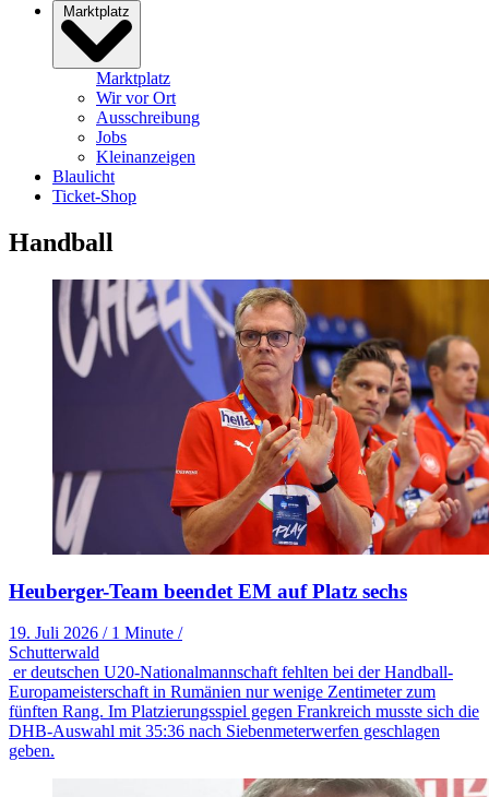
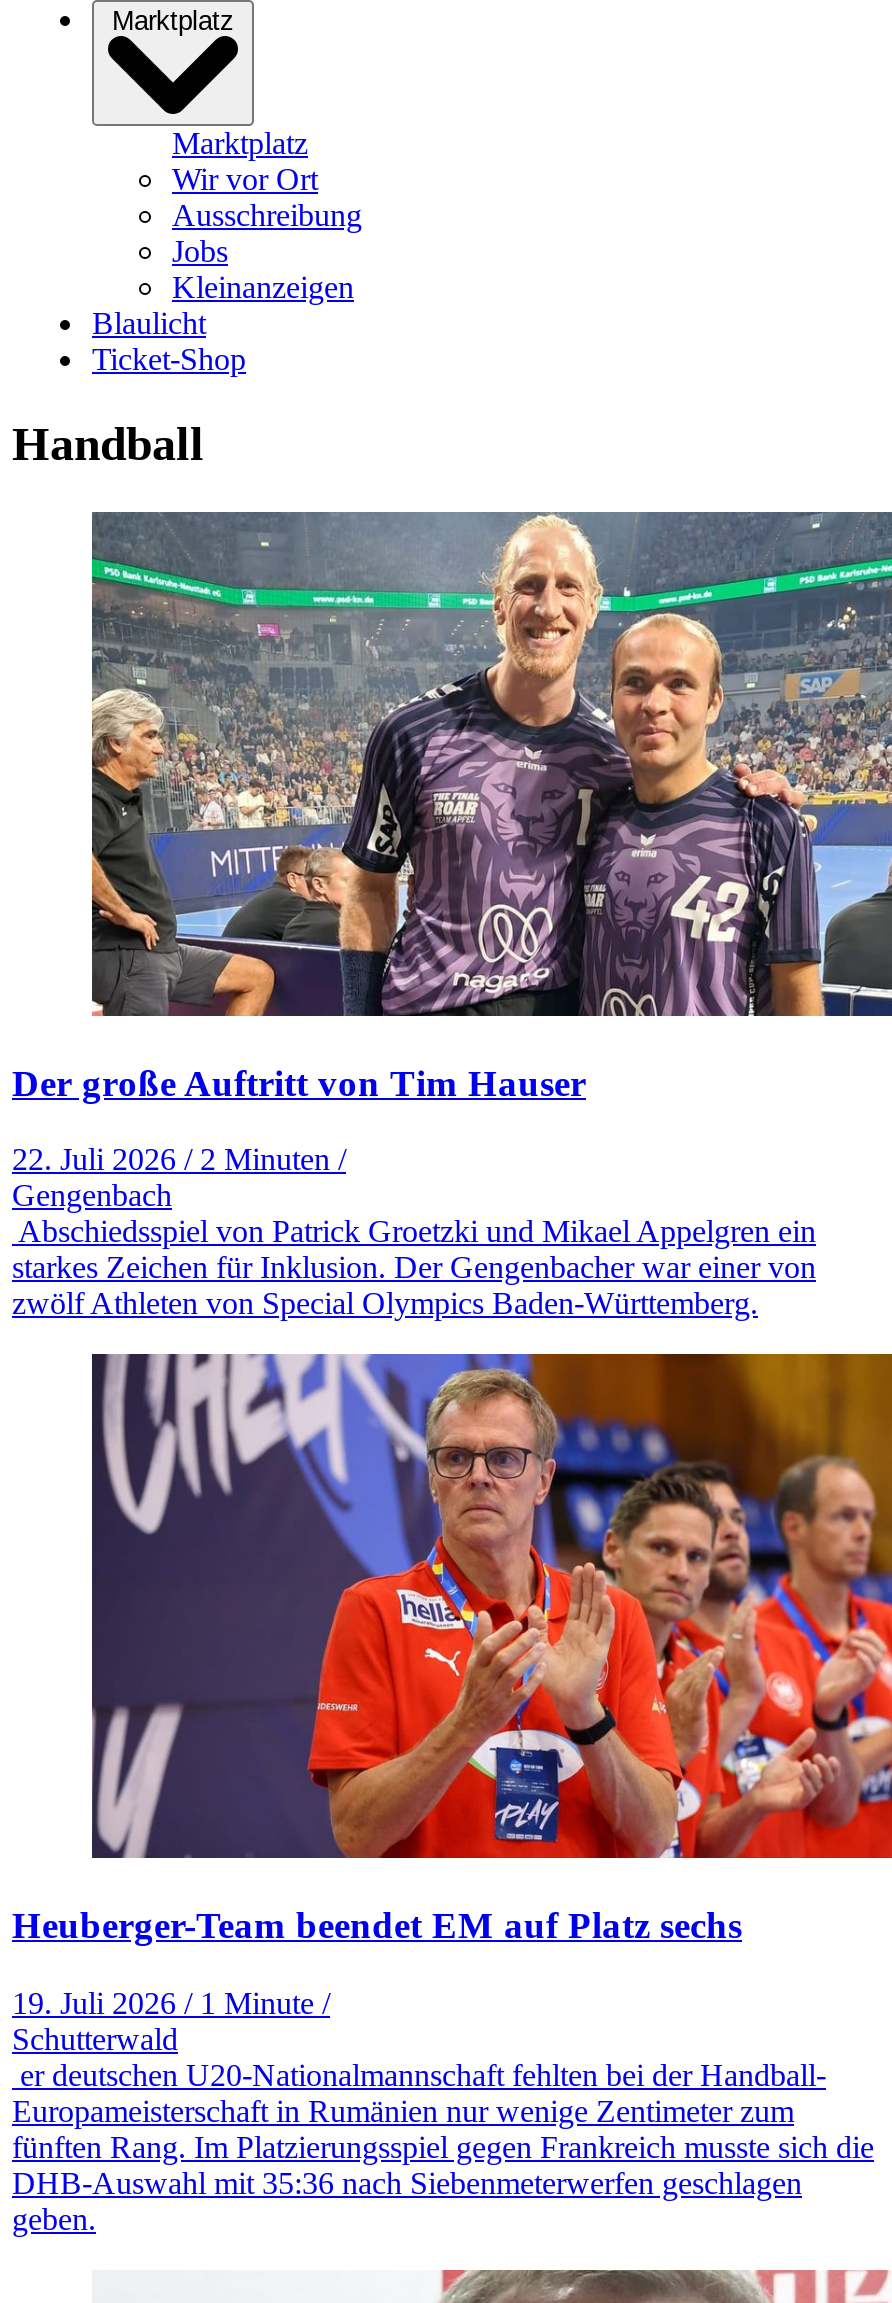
+ [image]
+ Der große Auftritt von Tim Hauser
+ 22. Juli 2026 / 2 Minuten /
+ Gengenbach
+ Abschiedsspiel von Patrick Groetzki und Mikael Appelgren ein
+ starkes Zeichen für Inklusion. Der Gengenbacher war einer von
+ zwölf Athleten von Special Olympics Baden-Württemberg.
